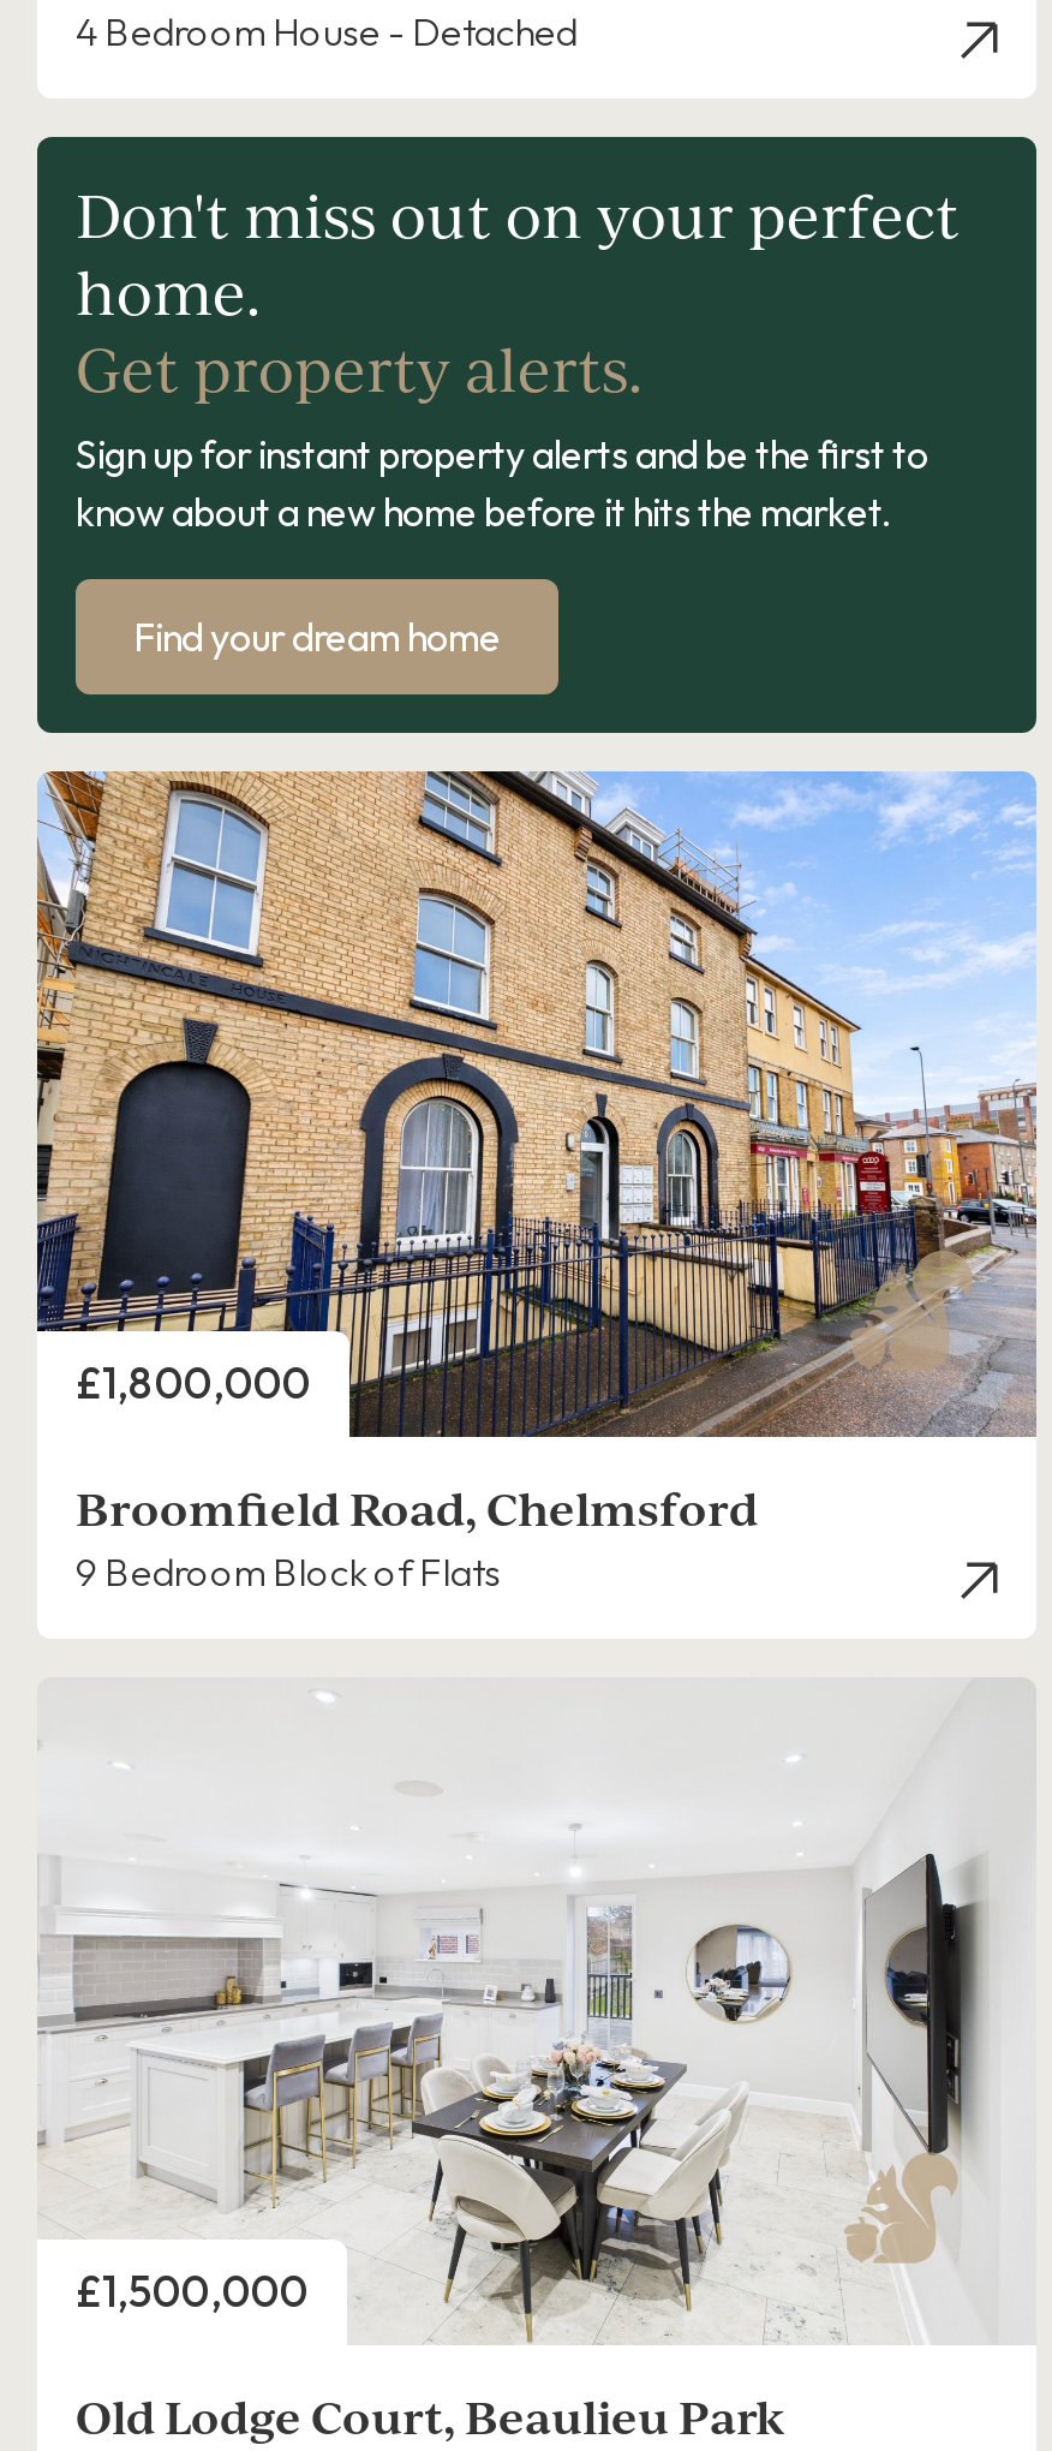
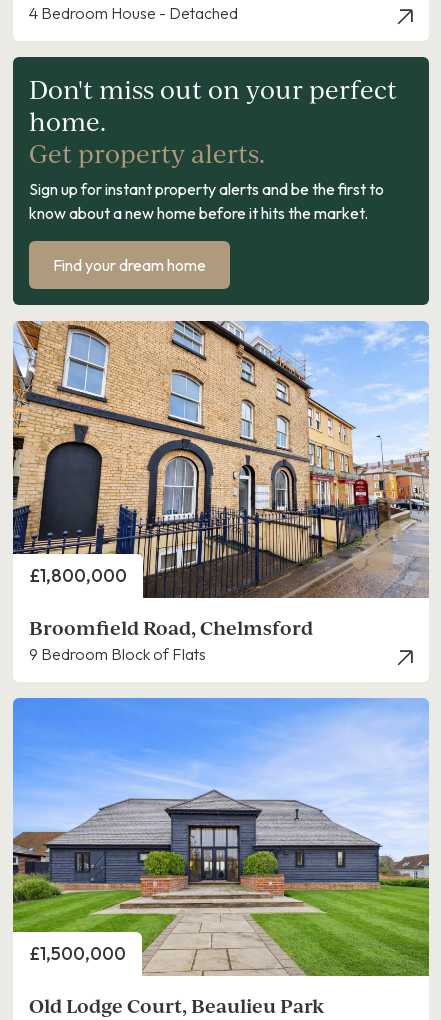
- [image]
+ [image]
